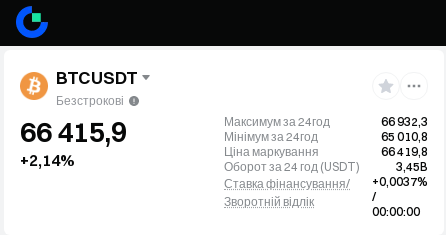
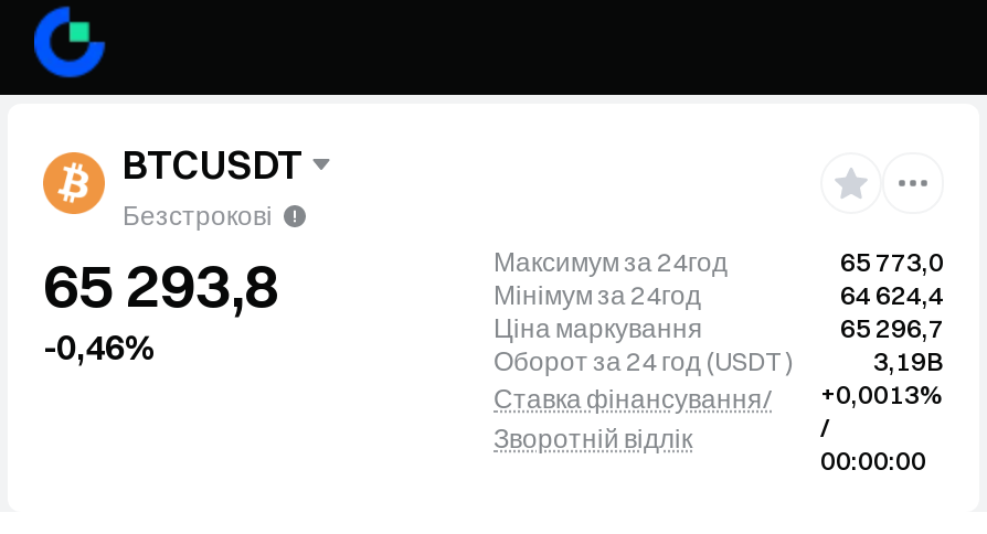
- 66 415,9
+ 65 293,8

- 66 932,3
+ 65 773,0

- 65 010,8
+ 64 624,4

- 66 419,8
+ 65 296,7

- +2,14%
+ -0,46%

- 3,45B
+ 3,19B

- Ставка фінансування/ +0,0037%
+ Ставка фінансування/ +0,0013%
